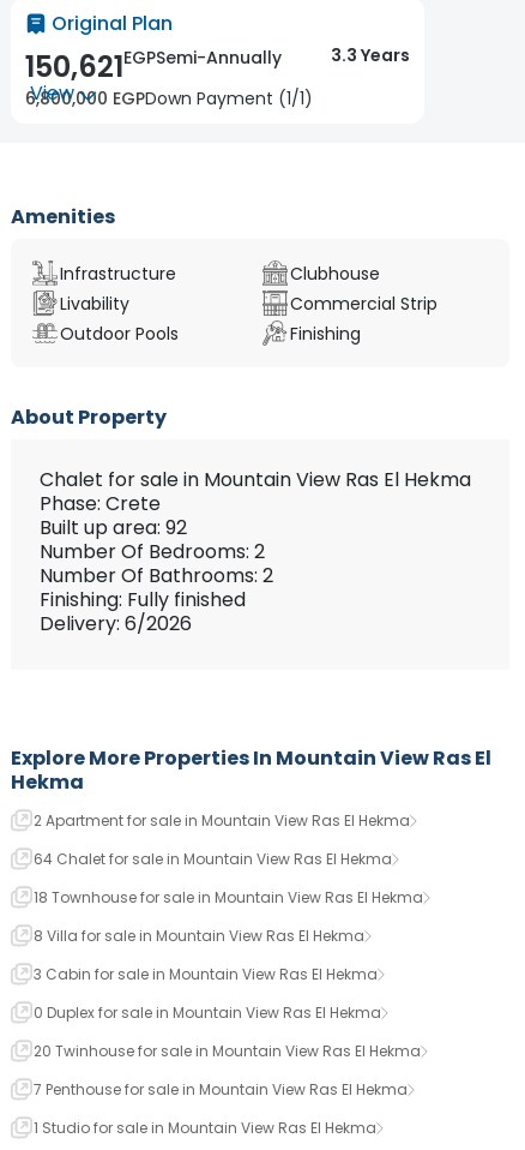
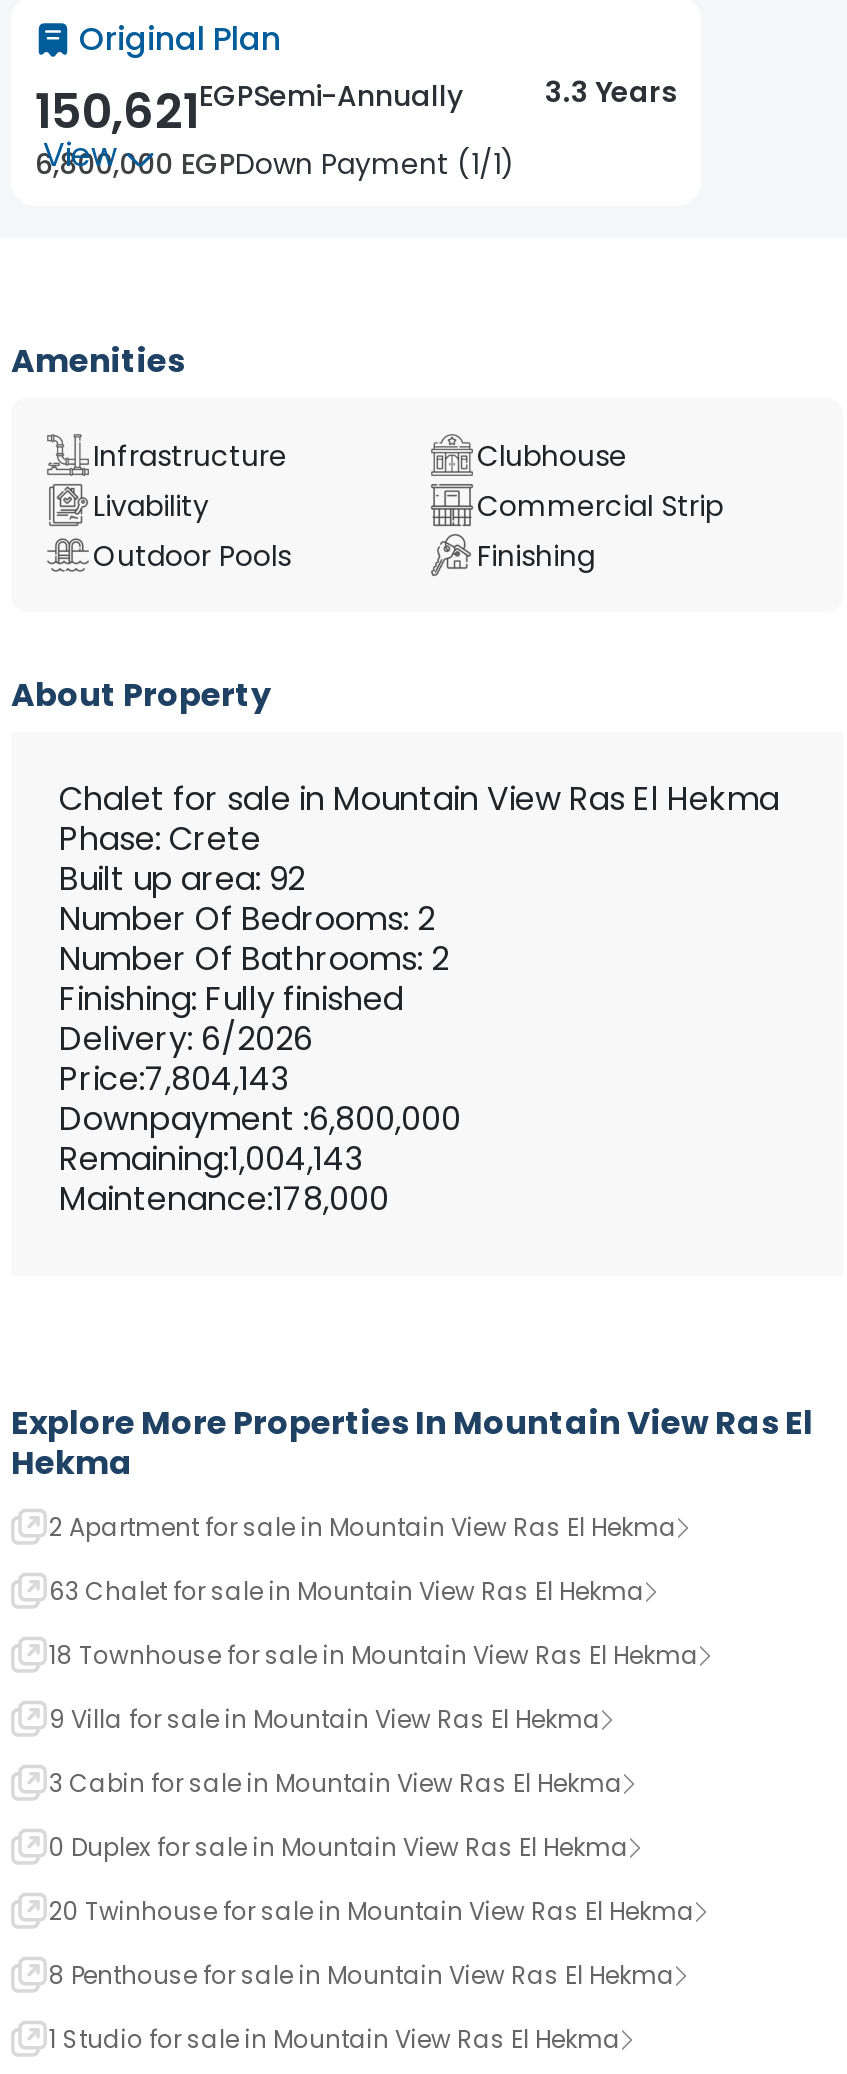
+ Price:7,804,143
+ Downpayment :6,800,000
+ Remaining:1,004,143
+ Maintenance:178,000

- 64 Chalet for sale in Mountain View Ras El Hekma
+ 63 Chalet for sale in Mountain View Ras El Hekma

- 8 Villa for sale in Mountain View Ras El Hekma
+ 9 Villa for sale in Mountain View Ras El Hekma

- 7 Penthouse for sale in Mountain View Ras El Hekma
+ 8 Penthouse for sale in Mountain View Ras El Hekma
